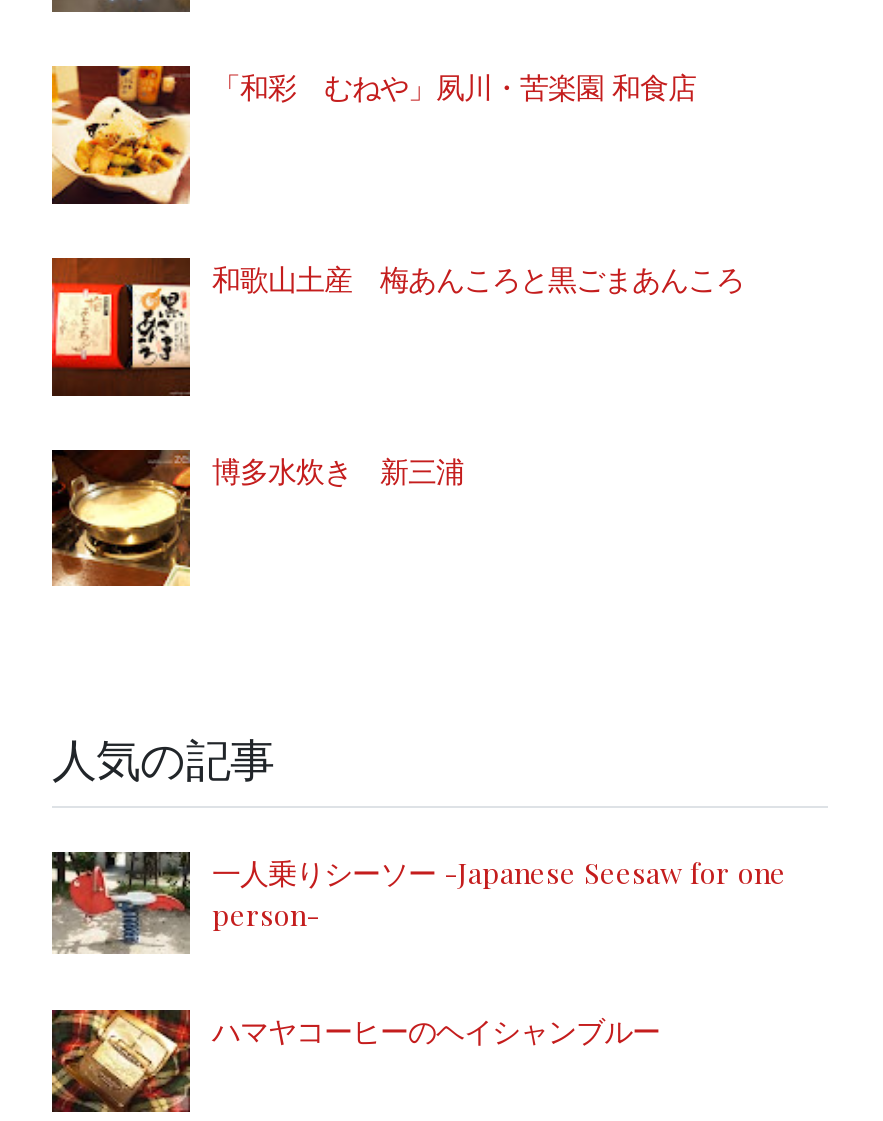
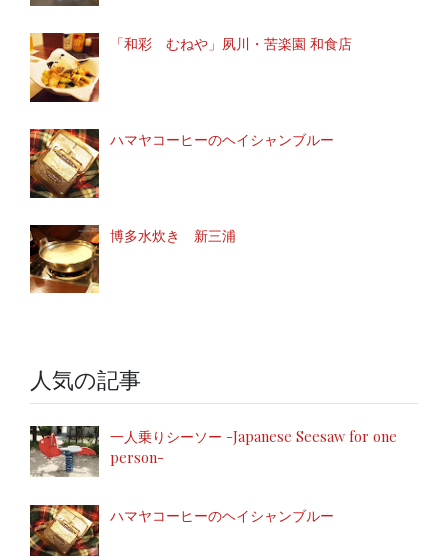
- [image]
- 和歌山土産 梅あんころと黒ごまあんころ
+ [image]
+ ハマヤコーヒーのヘイシャンブルー
